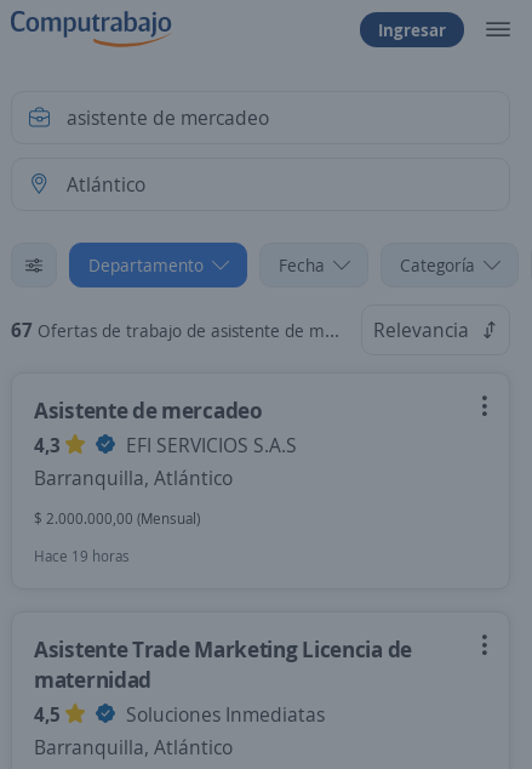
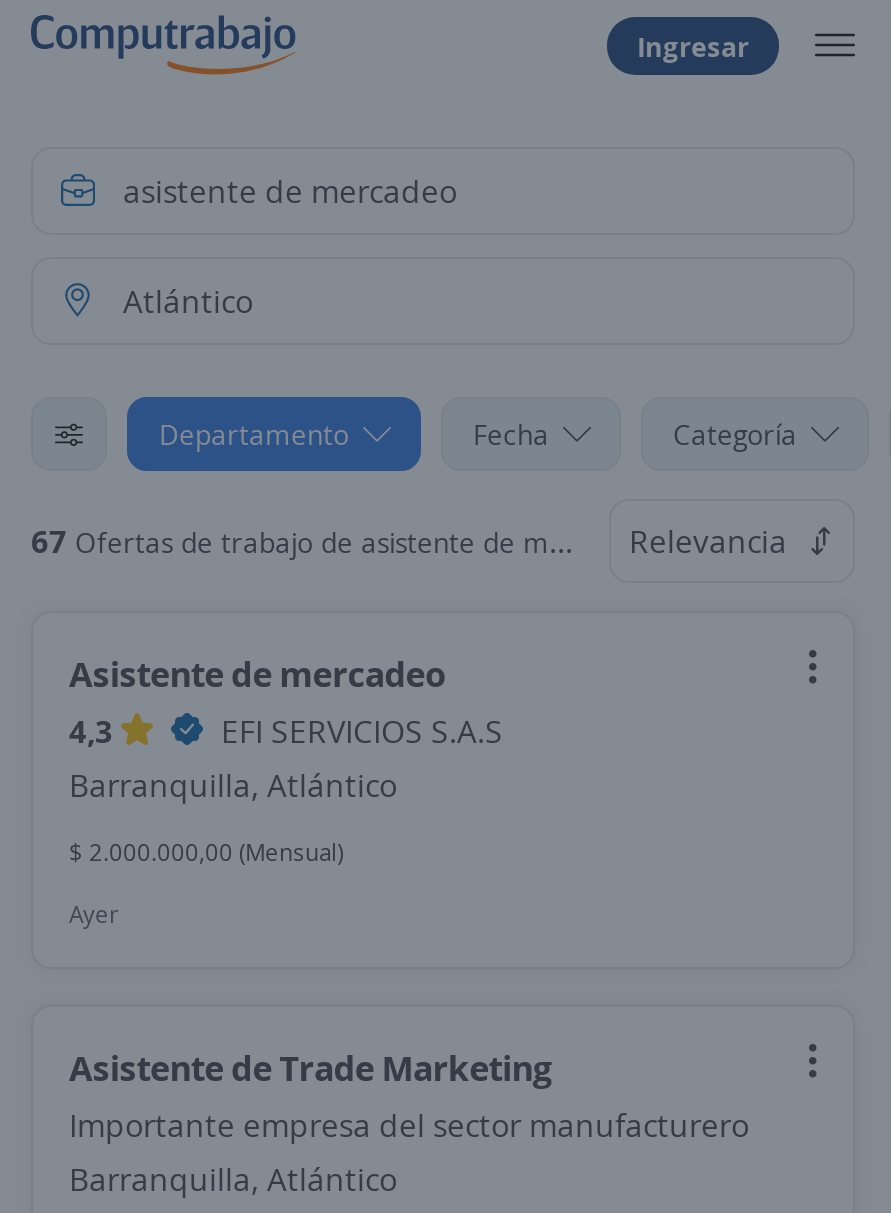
- Hace 19 horas
+ Ayer

- Asistente Trade Marketing Licencia de
- maternidad
- 4,5
- Soluciones Inmediatas
+ Asistente de Trade Marketing
+ Importante empresa del sector manufacturero
